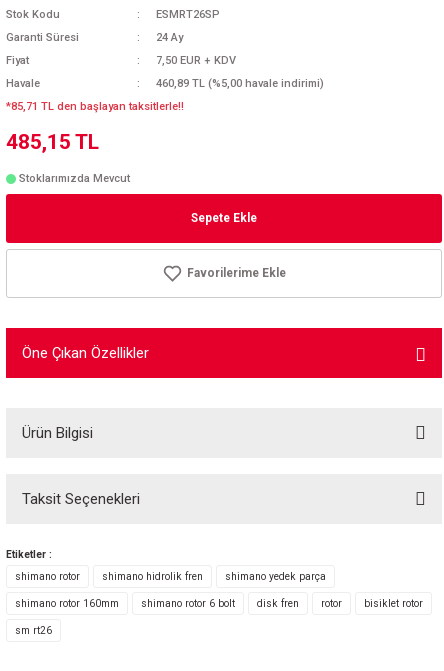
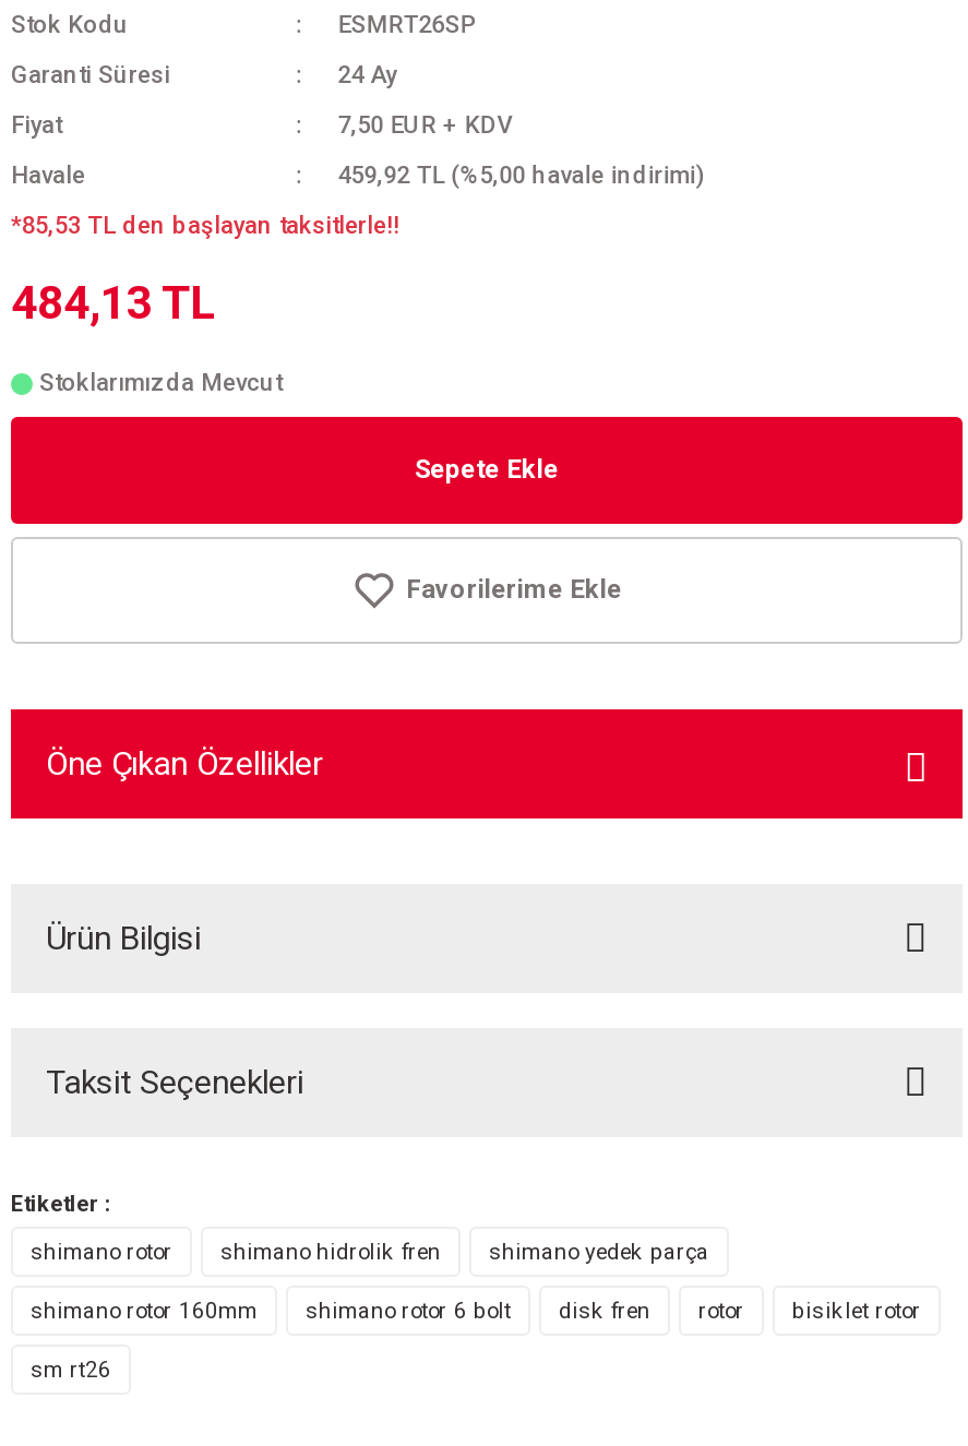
- 460,89 TL (%5,00 havale indirimi)
+ 459,92 TL (%5,00 havale indirimi)

- *85,71 TL den başlayan taksitlerle!!
+ *85,53 TL den başlayan taksitlerle!!

- 485,15 TL
+ 484,13 TL
